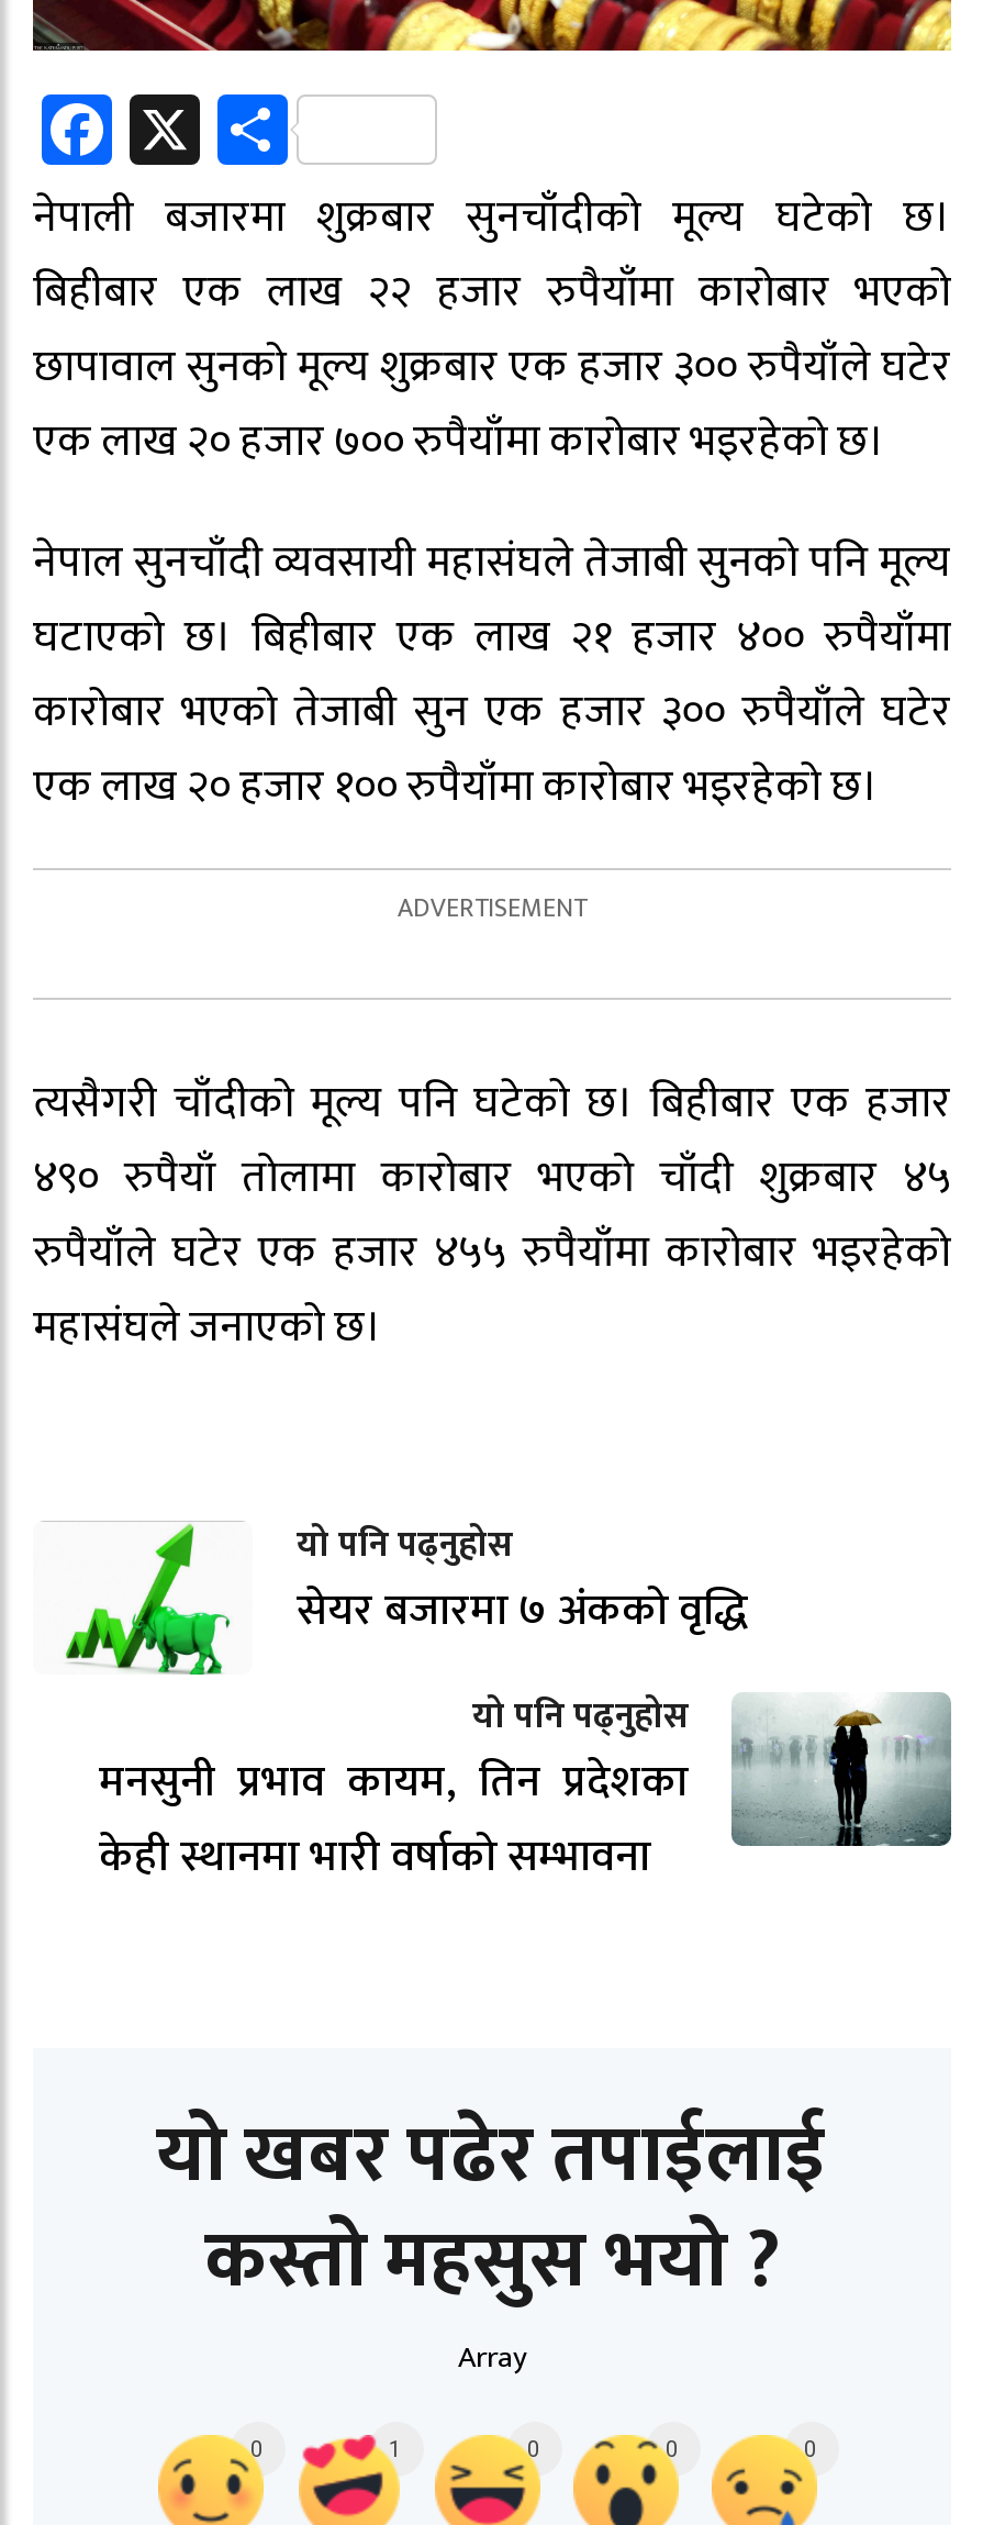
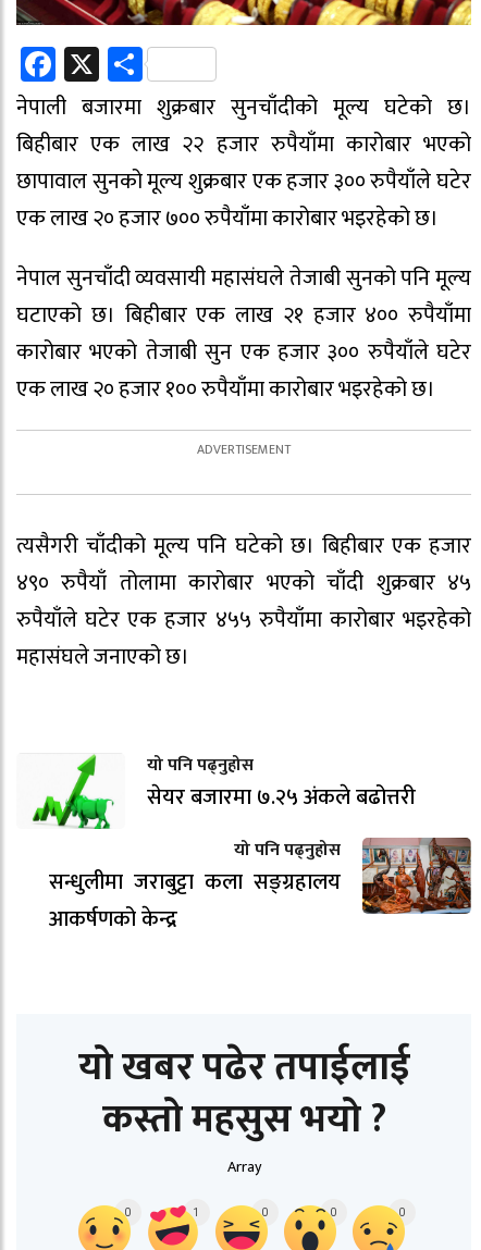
- सेयर बजारमा ७ अंकको वृद्धि
+ सेयर बजारमा ७.२५ अंकले बढोत्तरी

- [image]
- मनसुनी प्रभाव कायम, तिन प्रदेशका
- केही स्थानमा भारी वर्षाको सम्भावना
+ [image]
+ सन्धुलीमा जराबुट्टा कला सङ्ग्रहालय
+ आकर्षणको केन्द्र
